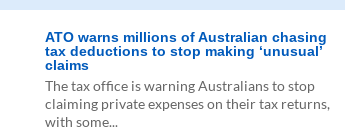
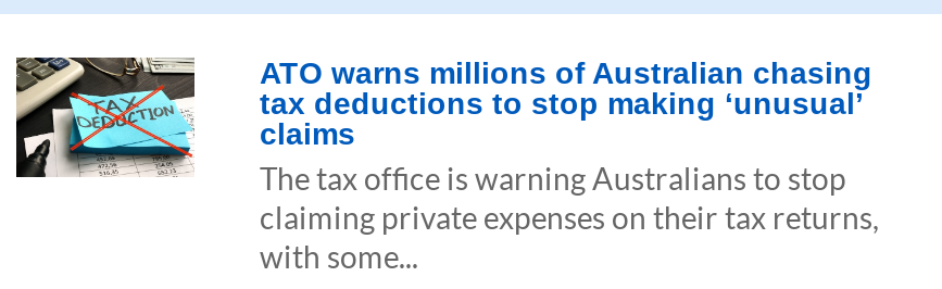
+ [image]
